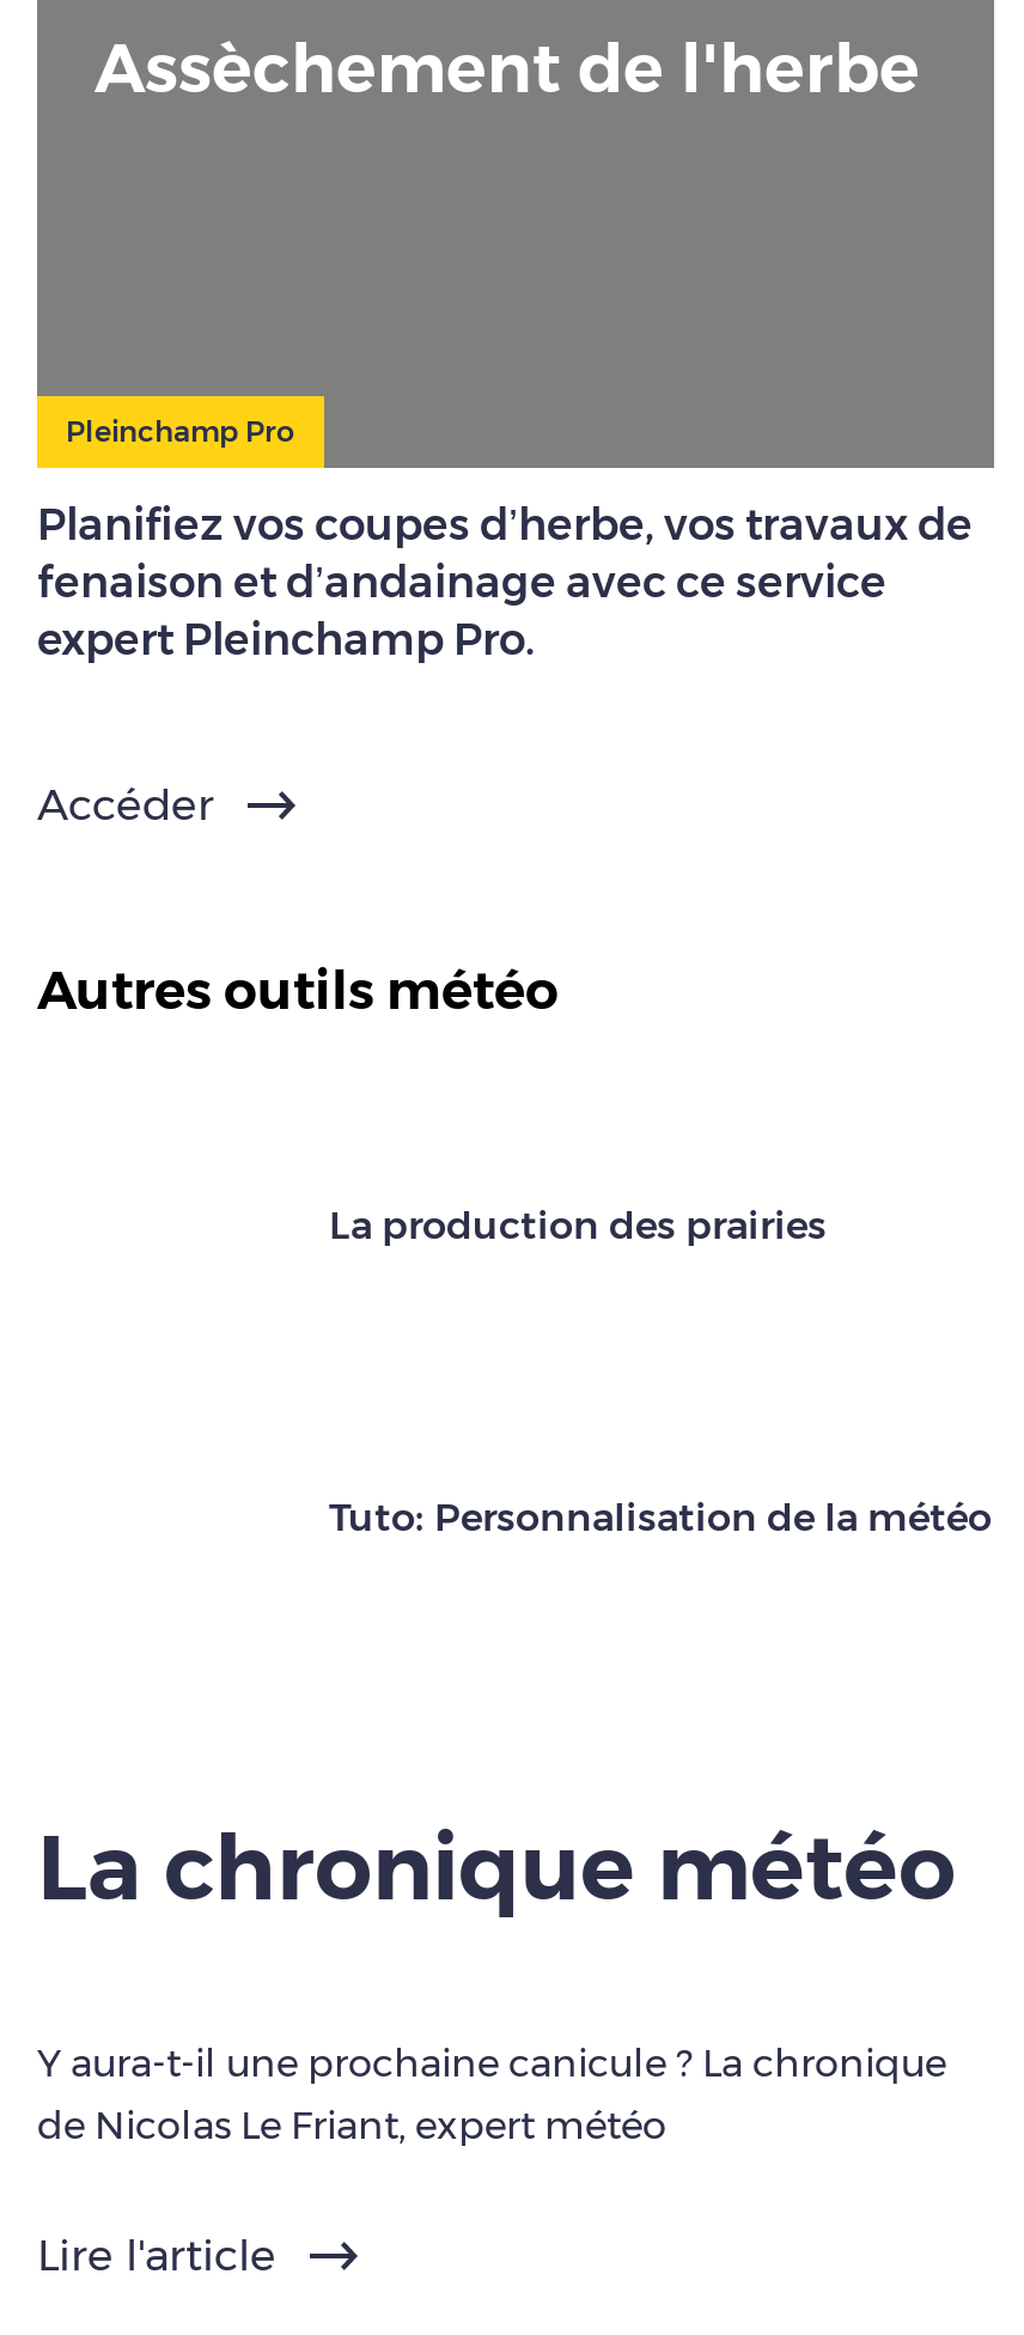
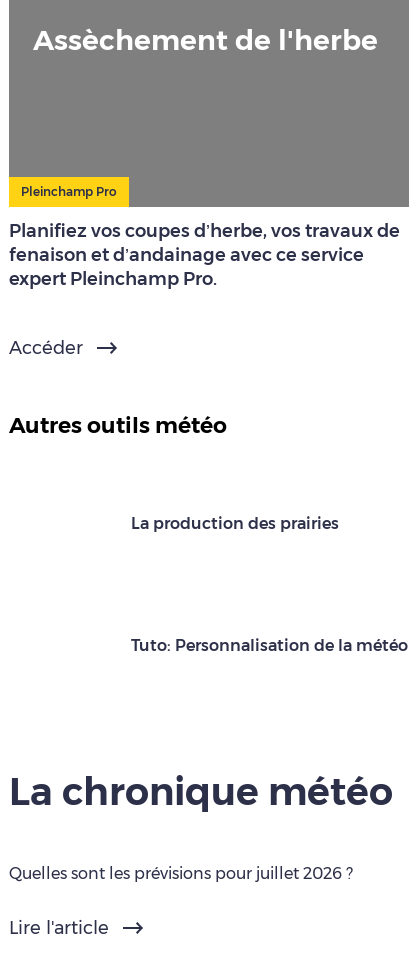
- Y aura-t-il une prochaine canicule ? La chronique
- de Nicolas Le Friant, expert météo
+ Quelles sont les prévisions pour juillet 2026 ?
